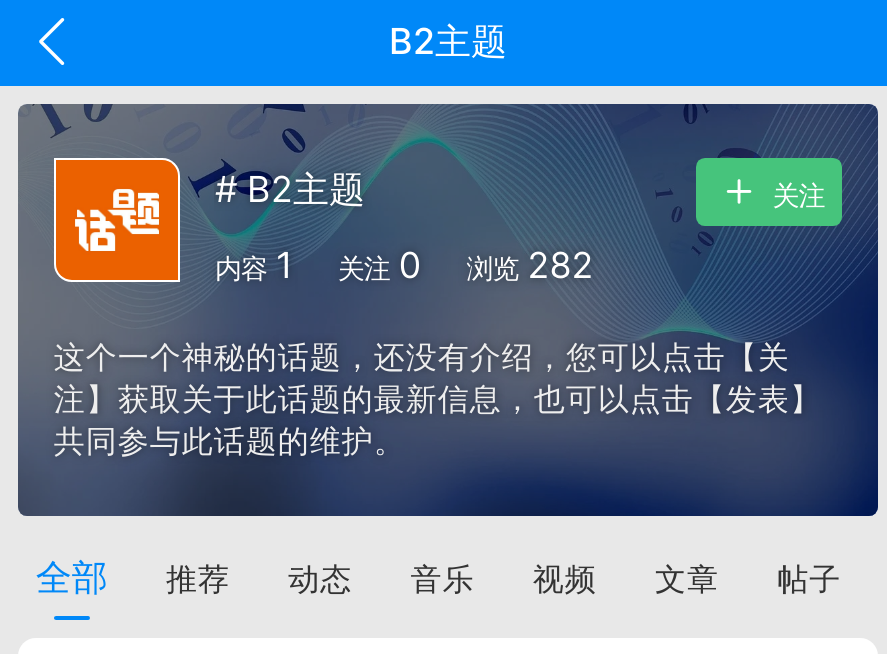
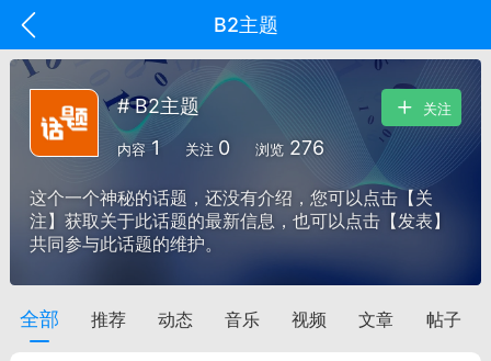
- 内容 1 关注 0 浏览 282
+ 内容 1 关注 0 浏览 276
